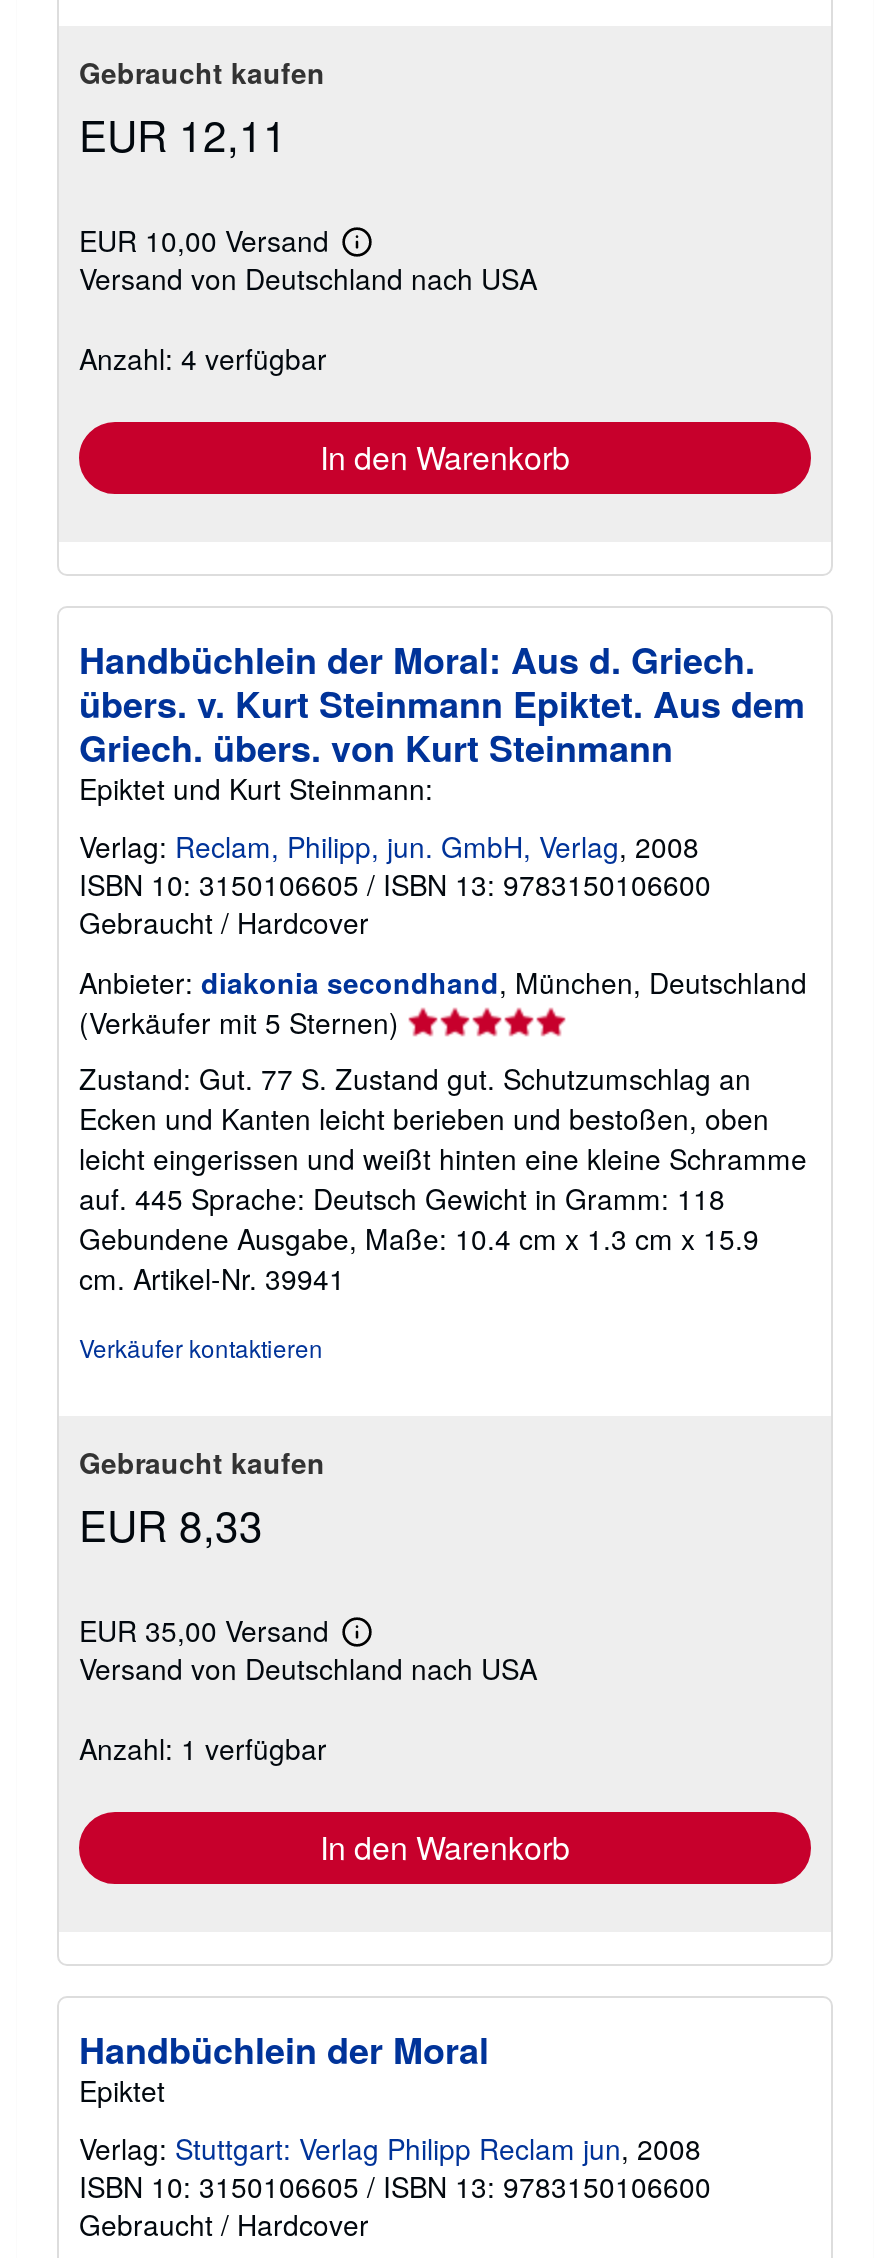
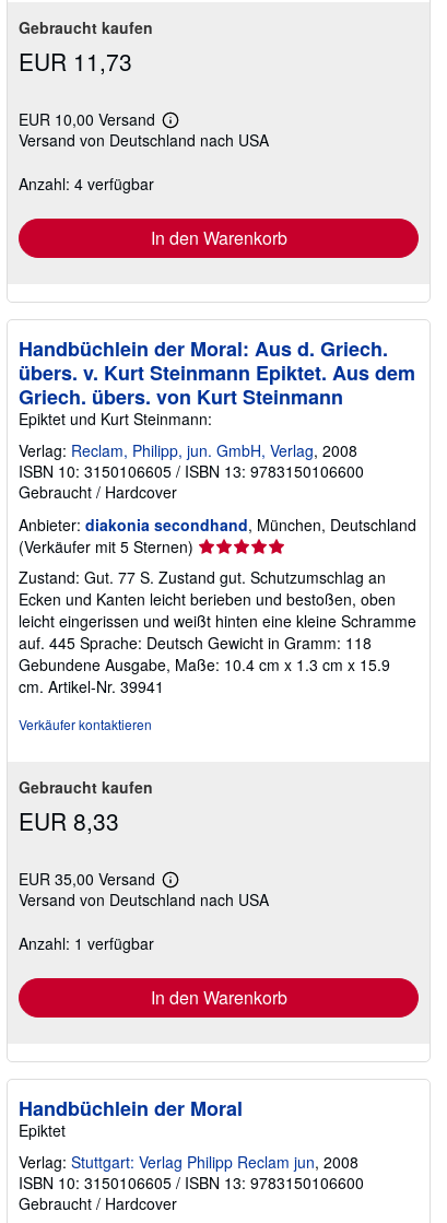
- EUR 12,11
+ EUR 11,73
